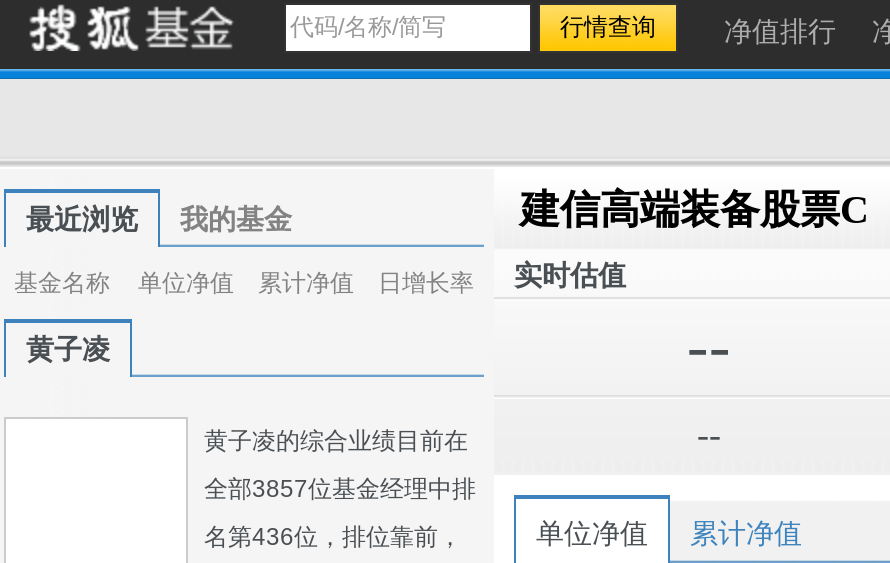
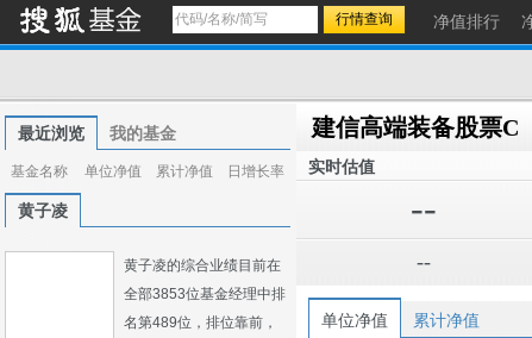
- 全部3857位基金经理中排
+ 全部3853位基金经理中排

- 名第436位，排位靠前，
+ 名第489位，排位靠前，
